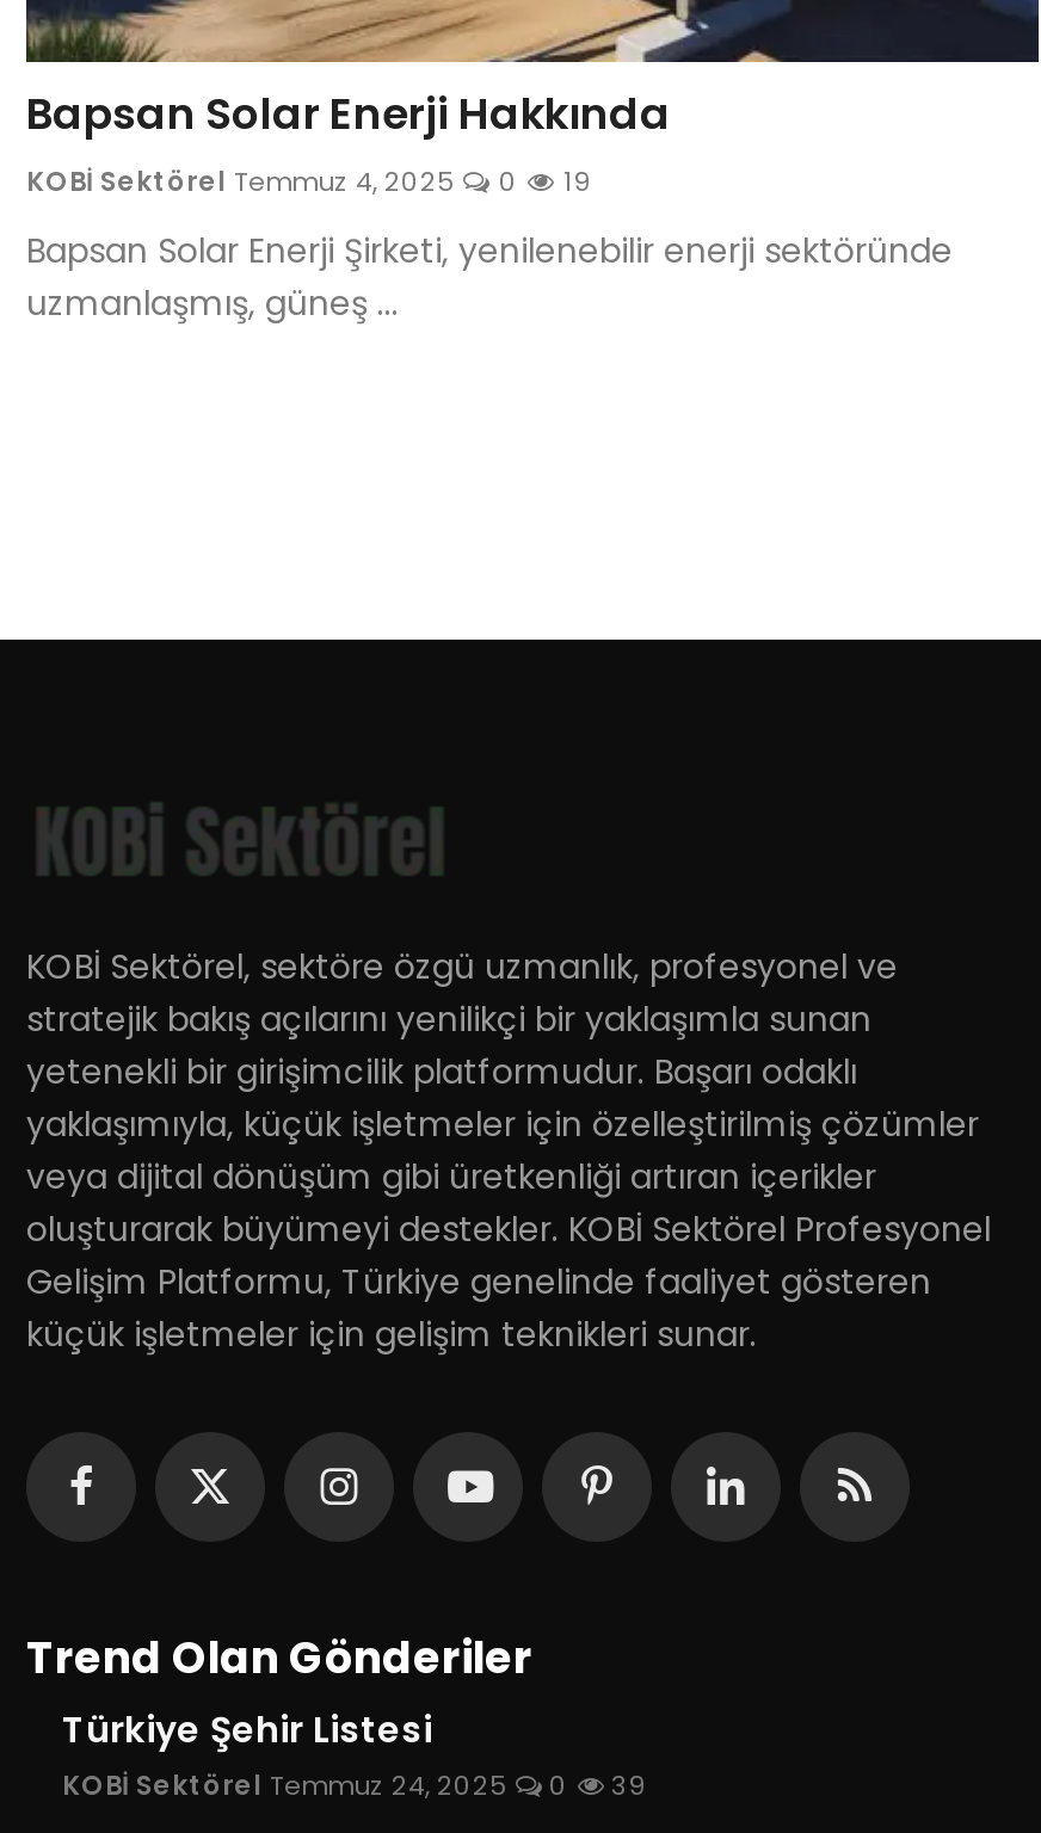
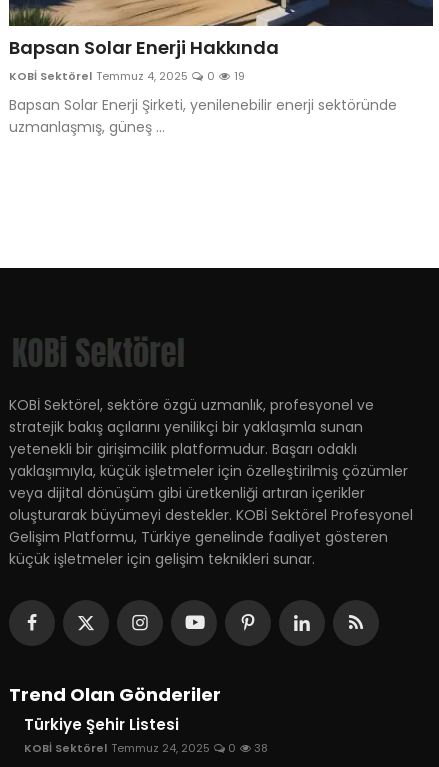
- KOBİ Sektörel Temmuz 24, 2025 0 39
+ KOBİ Sektörel Temmuz 24, 2025 0 38
